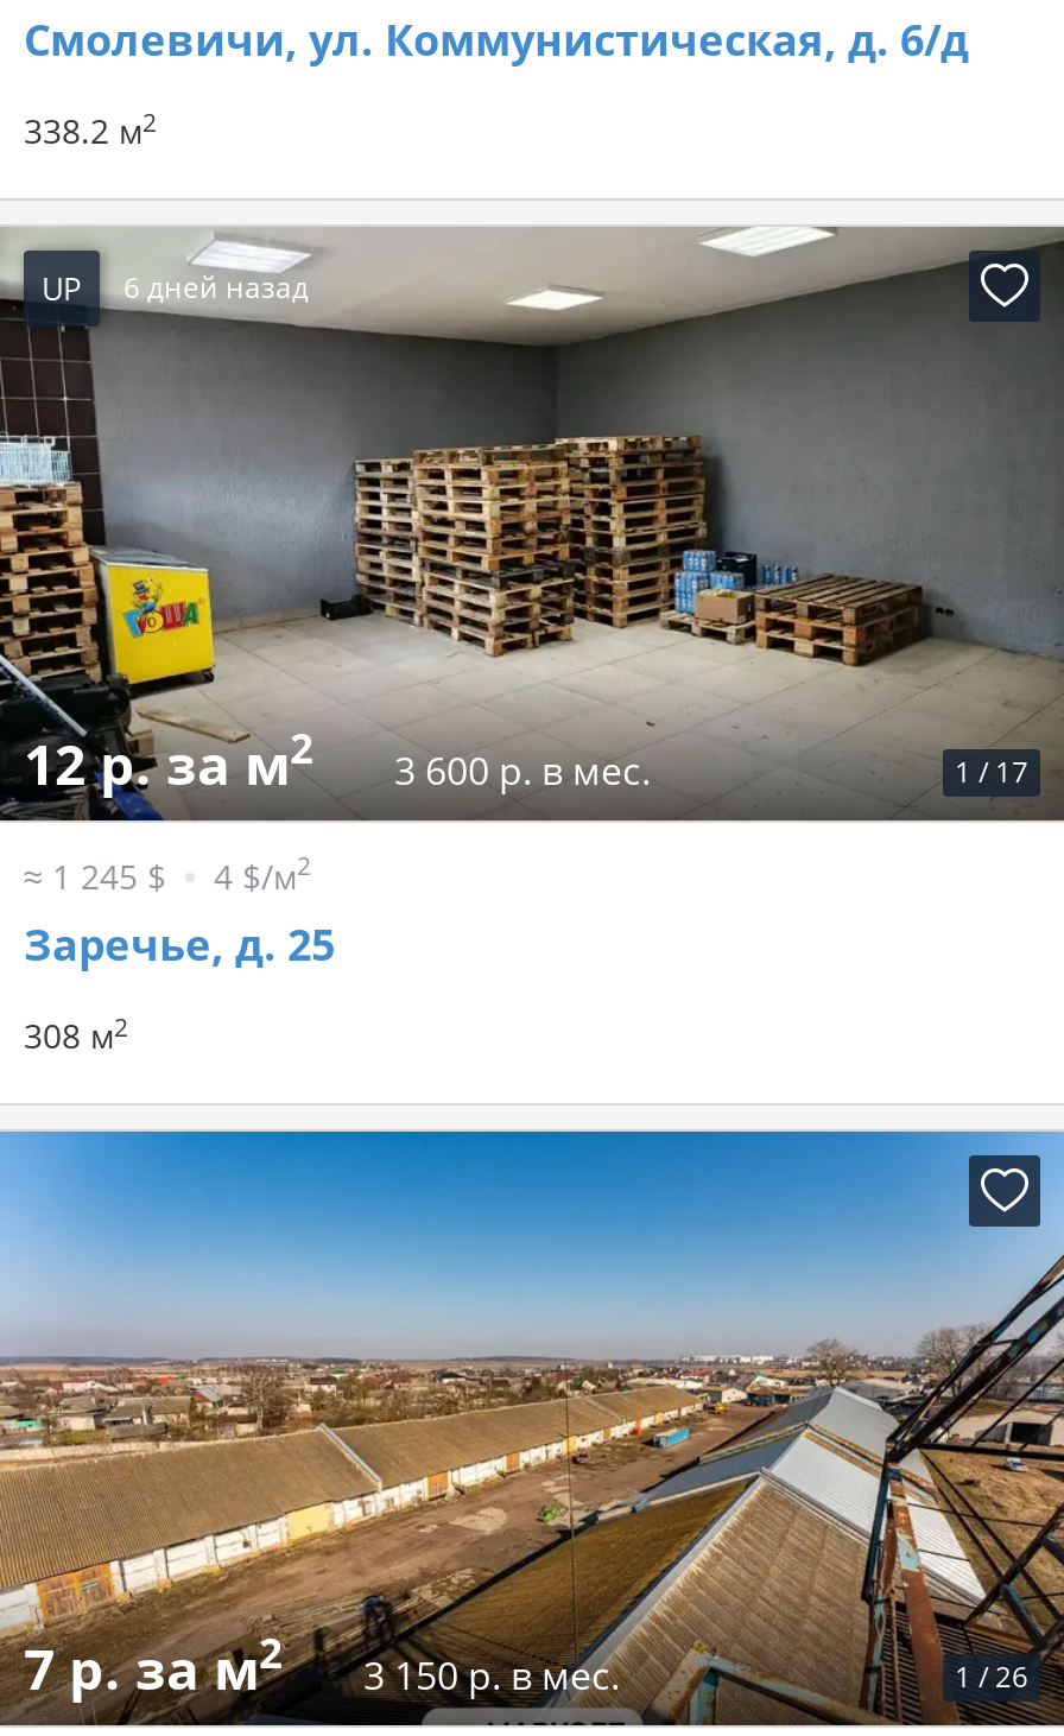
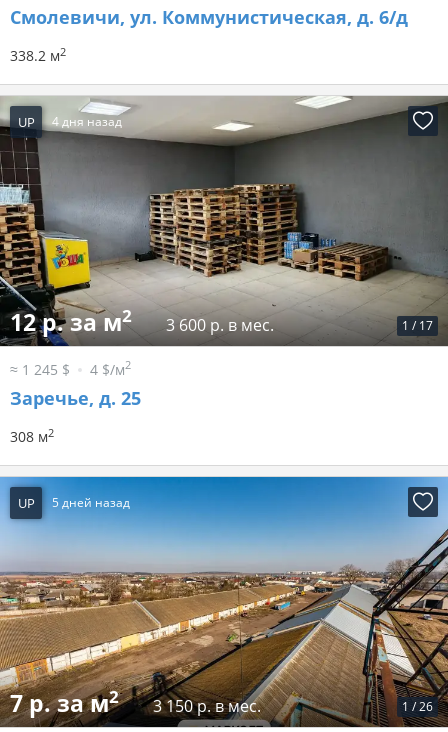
- UP 6 дней назад
+ UP 4 дня назад

+ UP
+ 5 дней назад
